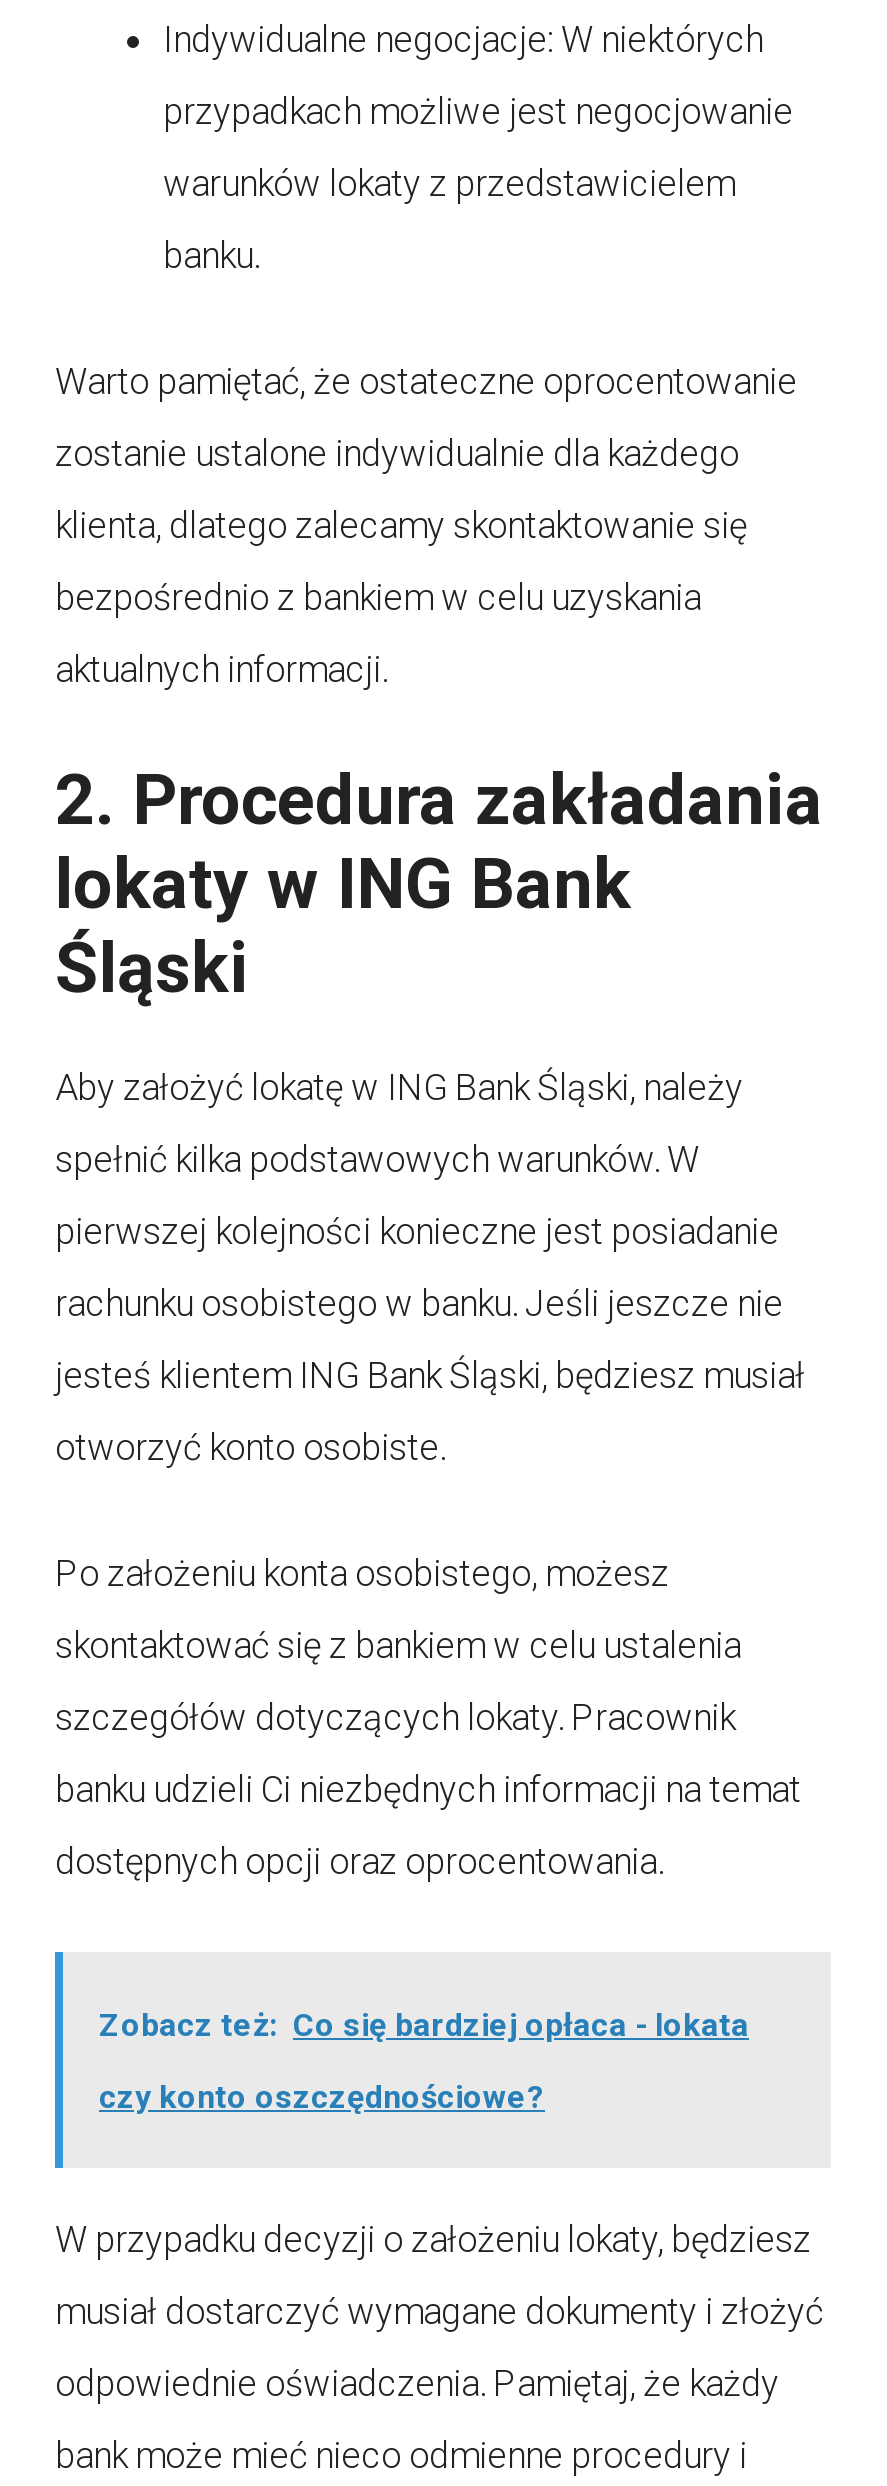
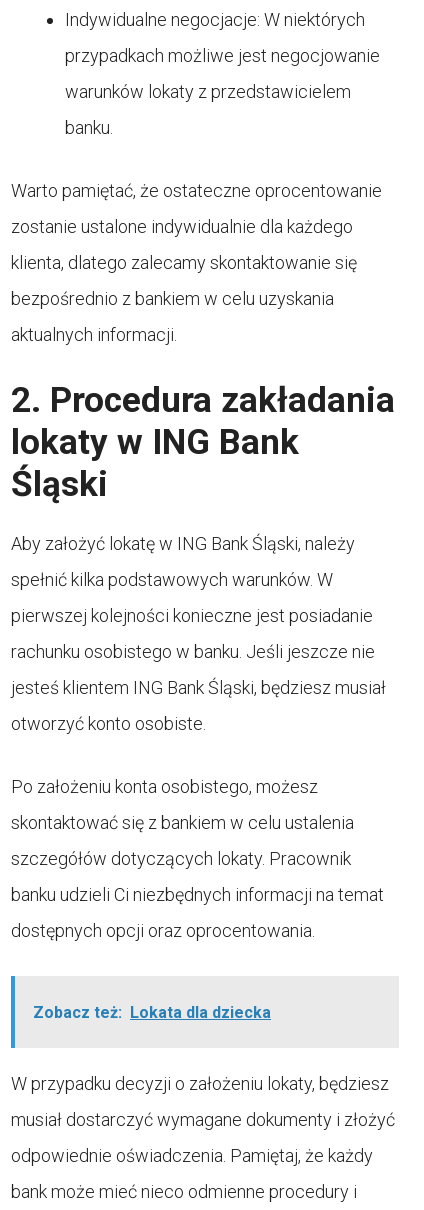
- Zobacz też: Co się bardziej opłaca - lokata
- czy konto oszczędnościowe?
+ Zobacz też: Lokata dla dziecka
